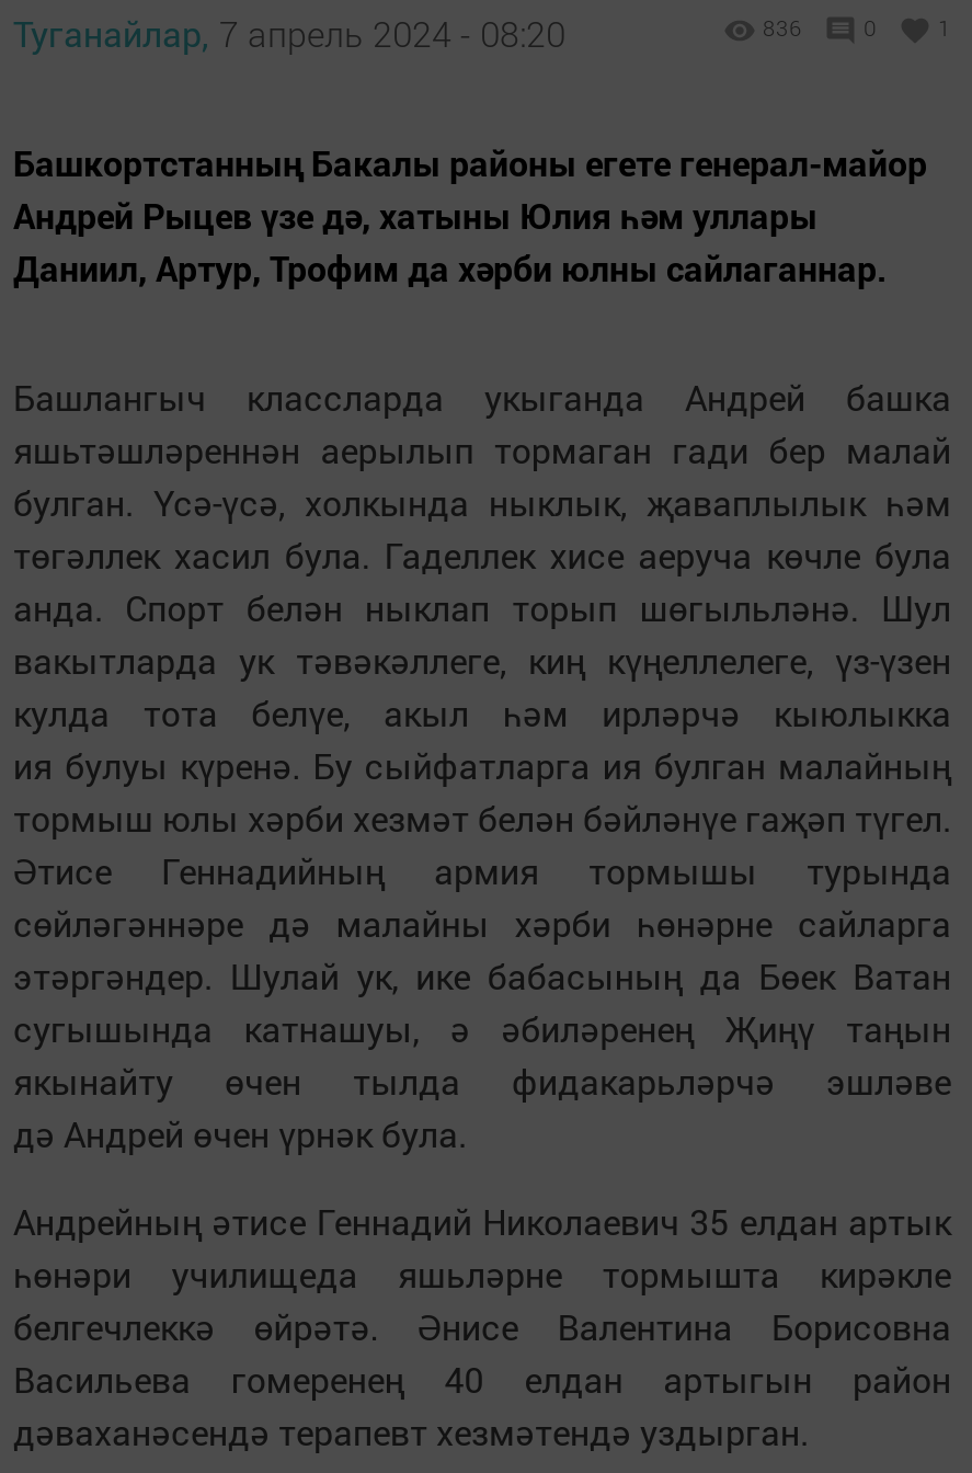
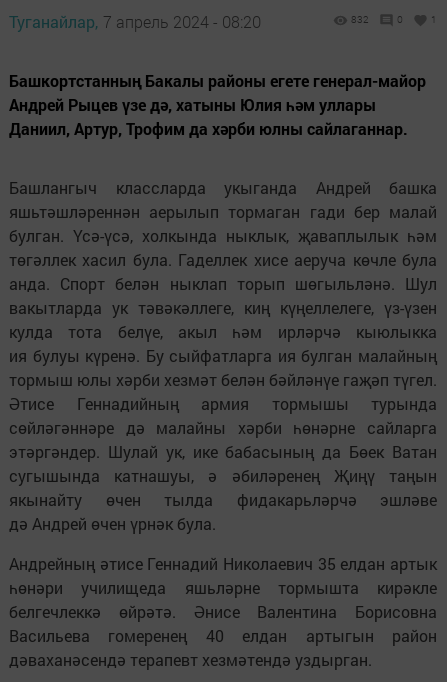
- 836
+ 832
